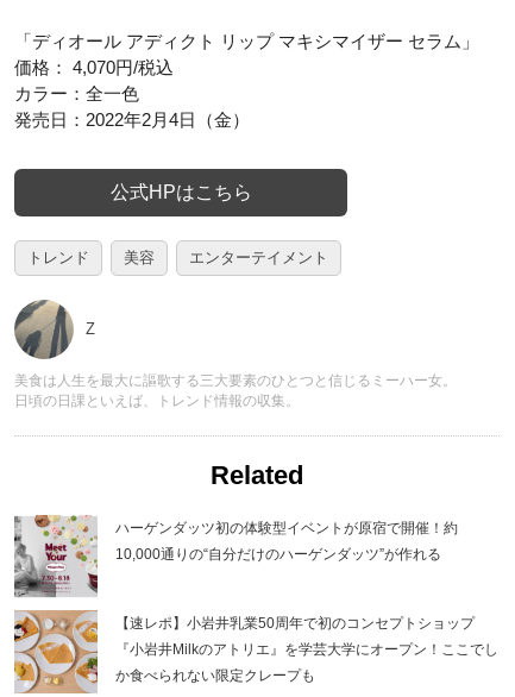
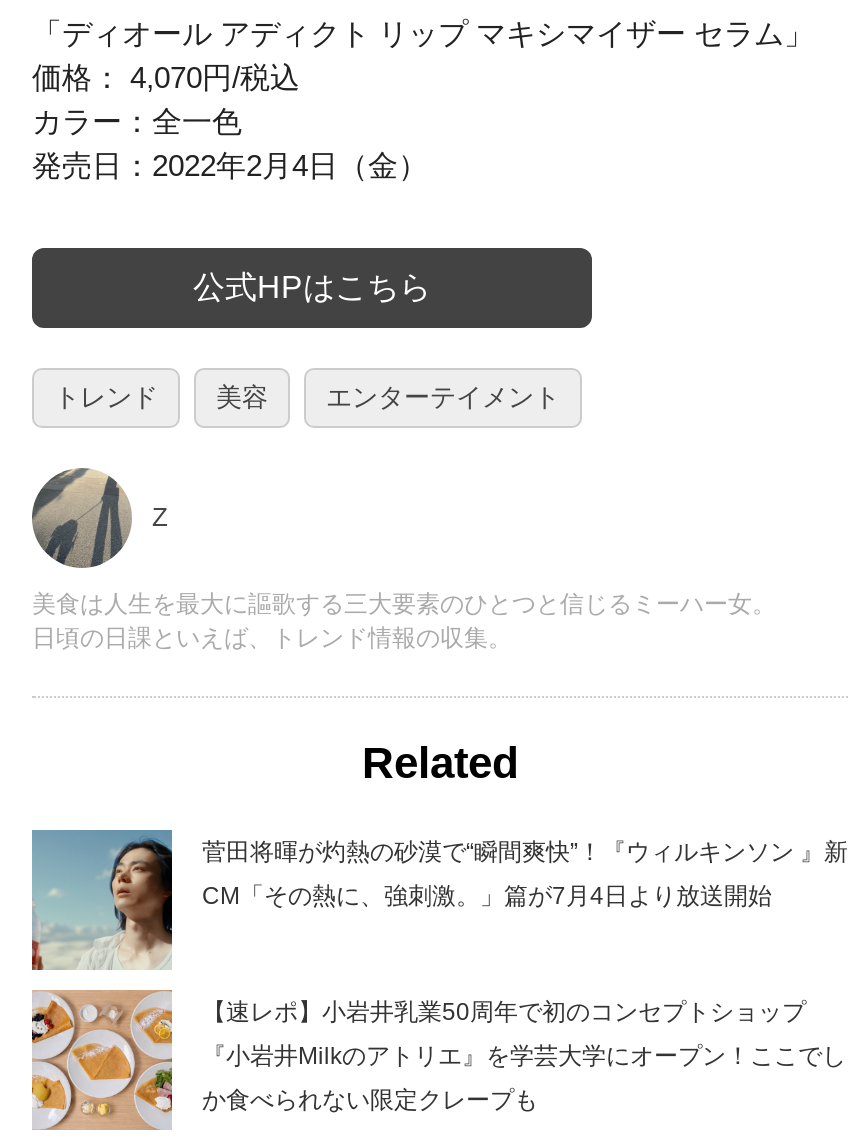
- [image]
- ハーゲンダッツ初の体験型イベントが原宿で開催！約
+ [image]
+ 菅田将暉が灼熱の砂漠で“瞬間爽快”！『ウィルキンソン 』新

- 10,000通りの“自分だけのハーゲンダッツ”が作れる
+ CM「その熱に、強刺激。」篇が7月4日より放送開始
